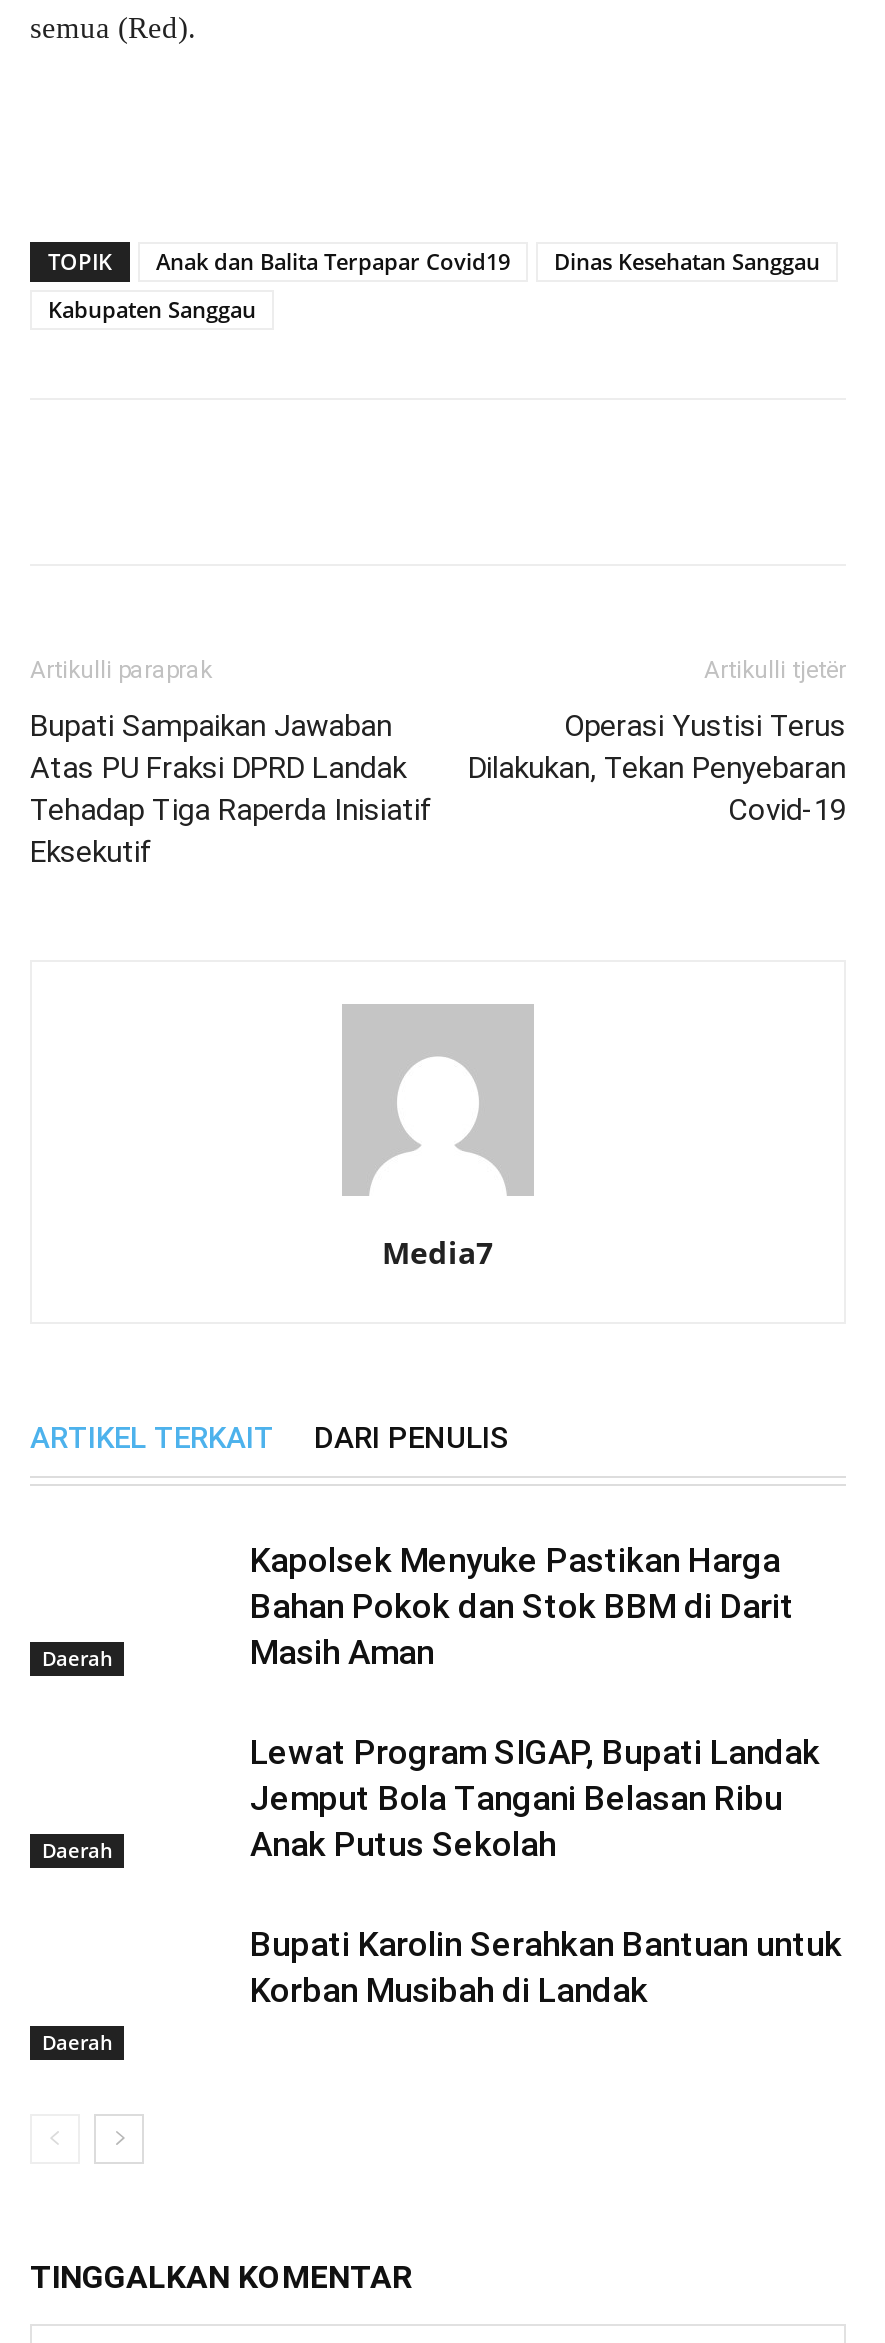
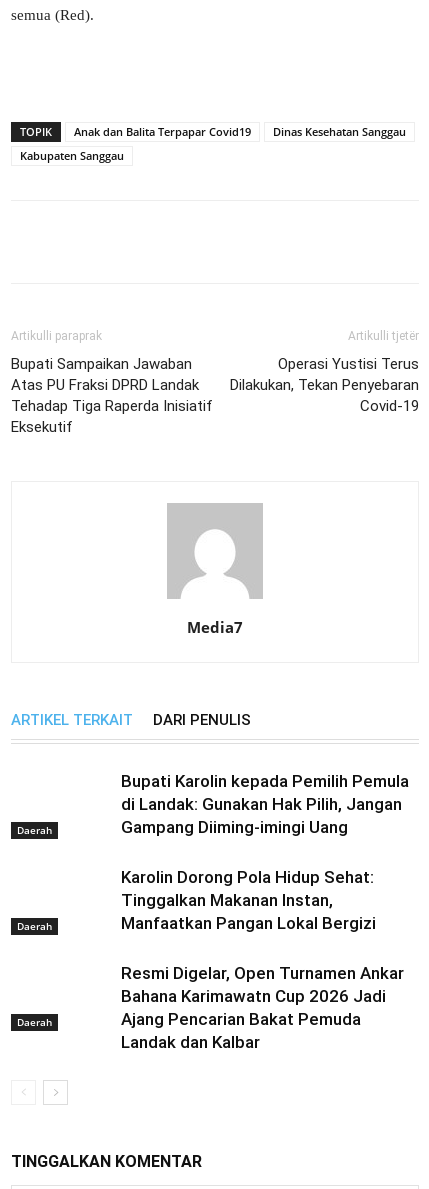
- Kapolsek Menyuke Pastikan Harga
- Bahan Pokok dan Stok BBM di Darit
- Masih Aman
+ Bupati Karolin kepada Pemilih Pemula
+ di Landak: Gunakan Hak Pilih, Jangan
+ Gampang Diiming-imingi Uang

- Lewat Program SIGAP, Bupati Landak
- Jemput Bola Tangani Belasan Ribu
- Anak Putus Sekolah
+ Karolin Dorong Pola Hidup Sehat:
+ Tinggalkan Makanan Instan,
+ Manfaatkan Pangan Lokal Bergizi

- Bupati Karolin Serahkan Bantuan untuk
- Korban Musibah di Landak
+ Resmi Digelar, Open Turnamen Ankar
+ Bahana Karimawatn Cup 2026 Jadi
+ Ajang Pencarian Bakat Pemuda
+ Landak dan Kalbar
